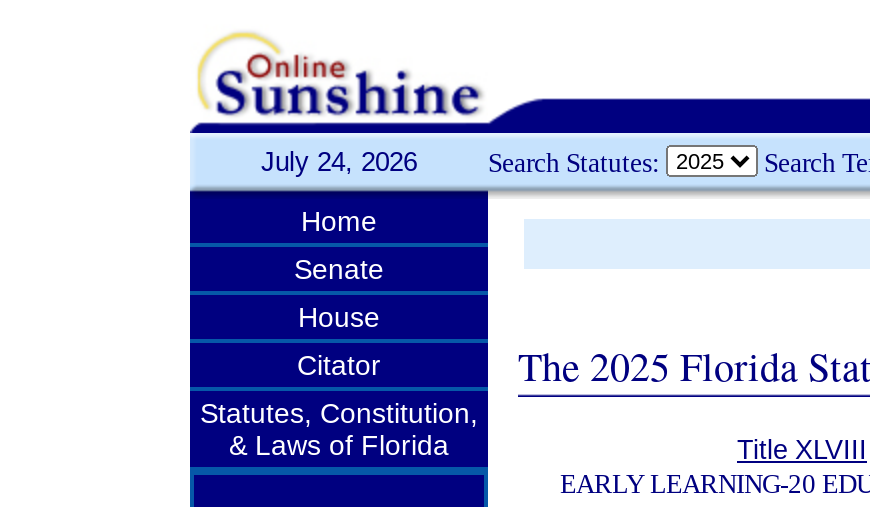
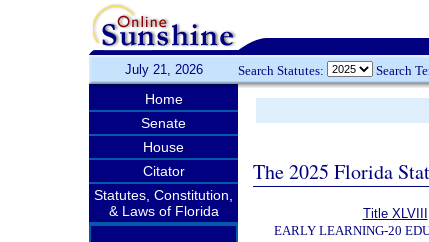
- July 24, 2026
+ July 21, 2026
